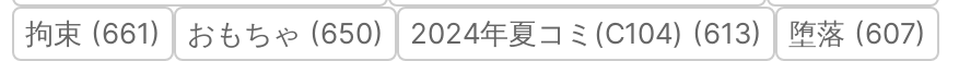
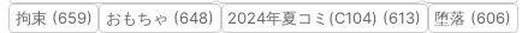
- 拘束 (661)
+ 拘束 (659)

- おもちゃ (650)
+ おもちゃ (648)

- 堕落 (607)
+ 堕落 (606)
